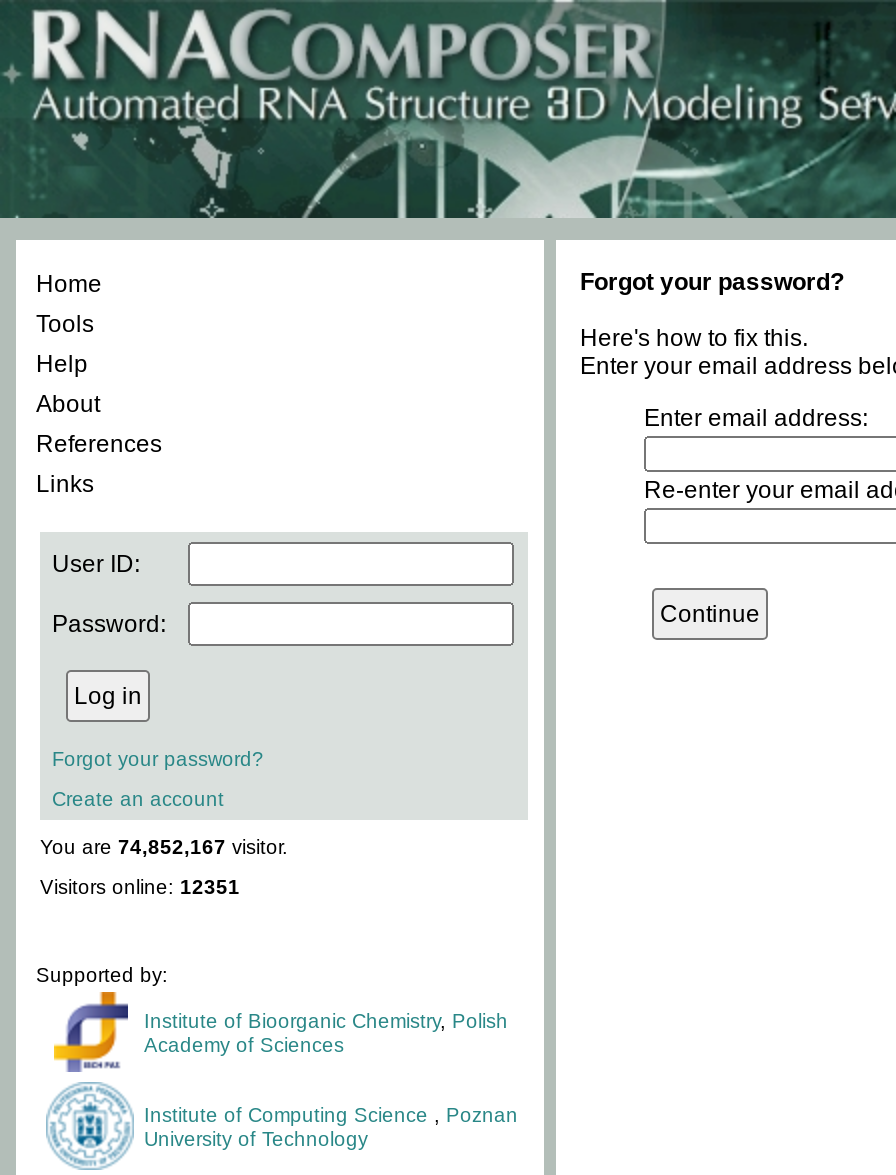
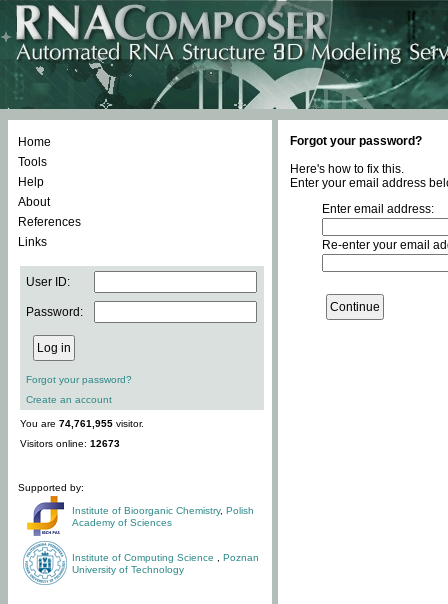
- You are 74,852,167 visitor.
+ You are 74,761,955 visitor.

- Visitors online: 12351
+ Visitors online: 12673
